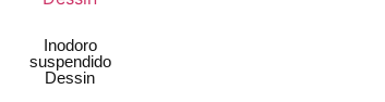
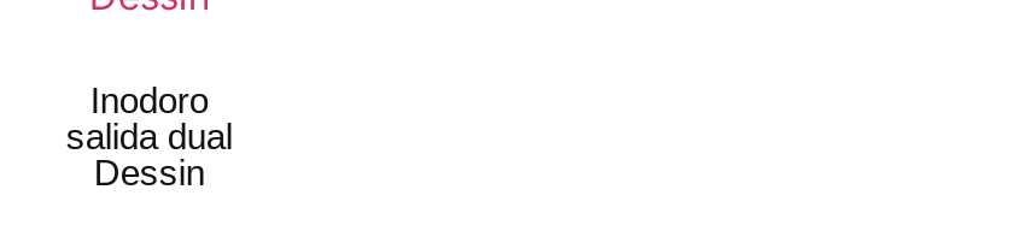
- suspendido
+ salida dual
